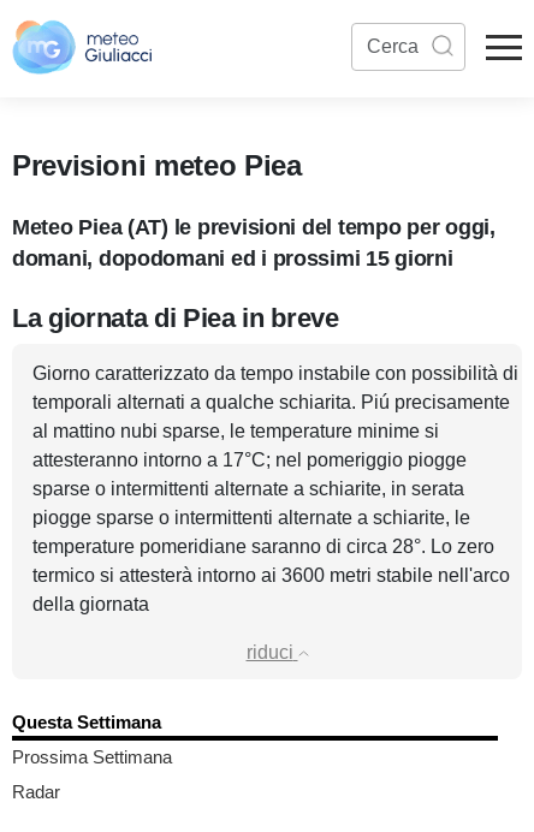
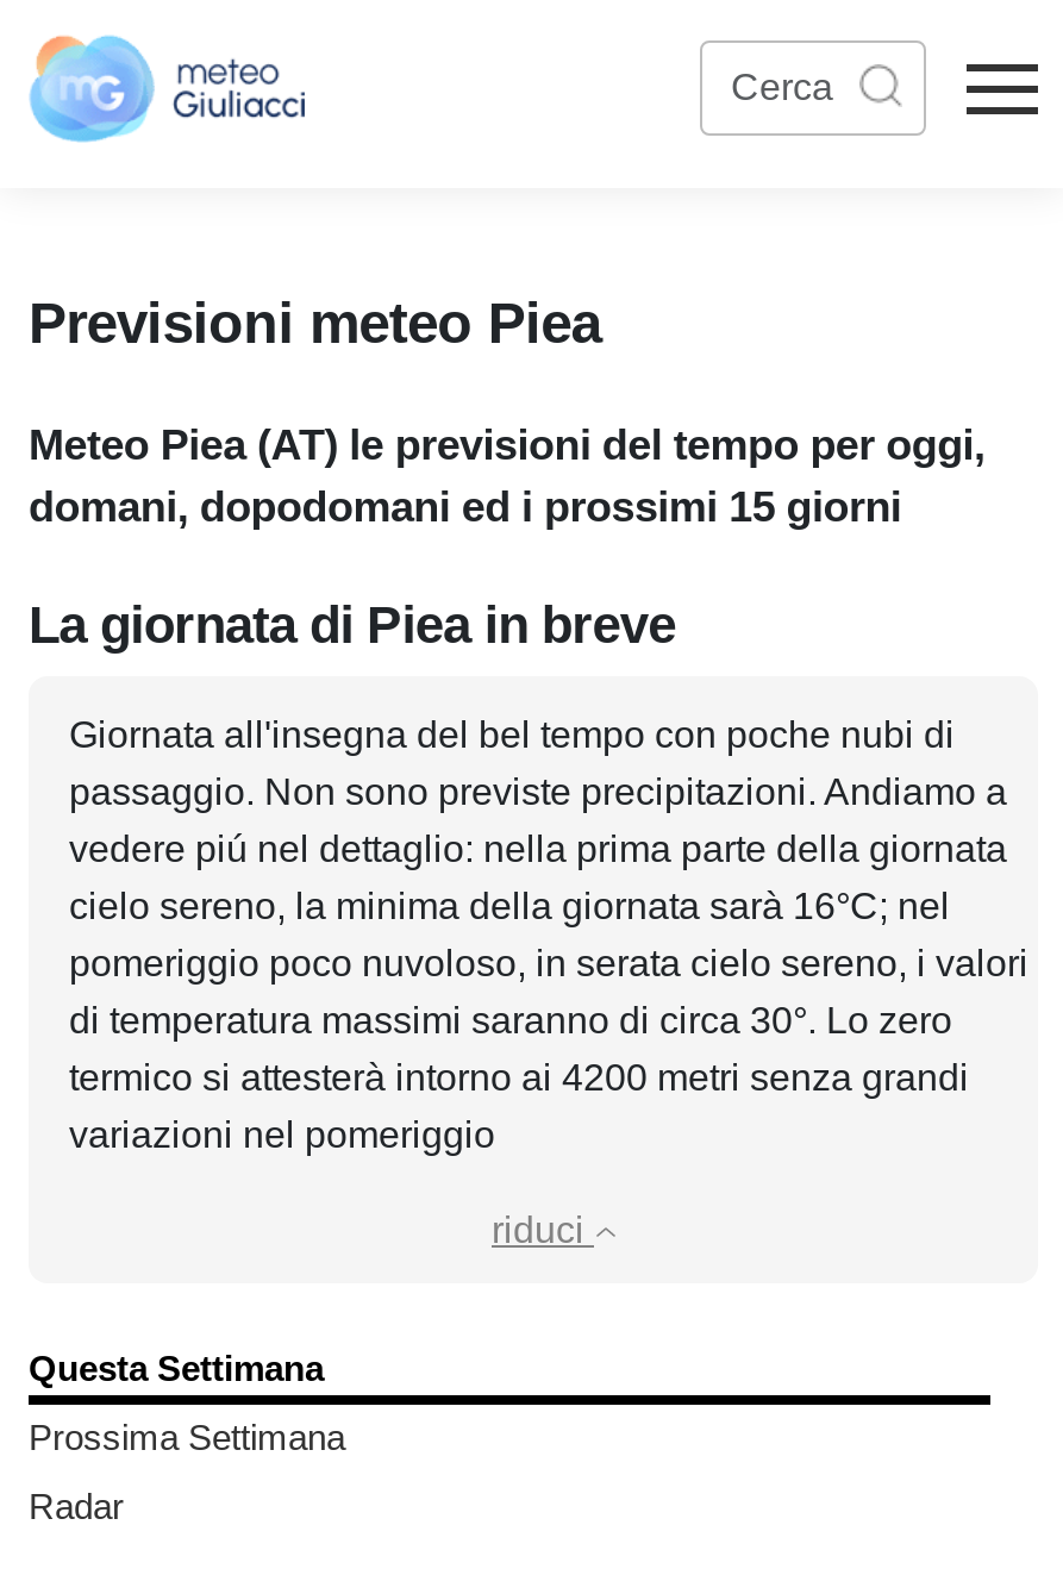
- Giorno caratterizzato da tempo instabile con possibilità di
- temporali alternati a qualche schiarita. Piú precisamente
- al mattino nubi sparse, le temperature minime si
- attesteranno intorno a 17°C; nel pomeriggio piogge
- sparse o intermittenti alternate a schiarite, in serata
- piogge sparse o intermittenti alternate a schiarite, le
- temperature pomeridiane saranno di circa 28°. Lo zero
- termico si attesterà intorno ai 3600 metri stabile nell'arco
- della giornata
+ Giornata all'insegna del bel tempo con poche nubi di
+ passaggio. Non sono previste precipitazioni. Andiamo a
+ vedere piú nel dettaglio: nella prima parte della giornata
+ cielo sereno, la minima della giornata sarà 16°C; nel
+ pomeriggio poco nuvoloso, in serata cielo sereno, i valori
+ di temperatura massimi saranno di circa 30°. Lo zero
+ termico si attesterà intorno ai 4200 metri senza grandi
+ variazioni nel pomeriggio
